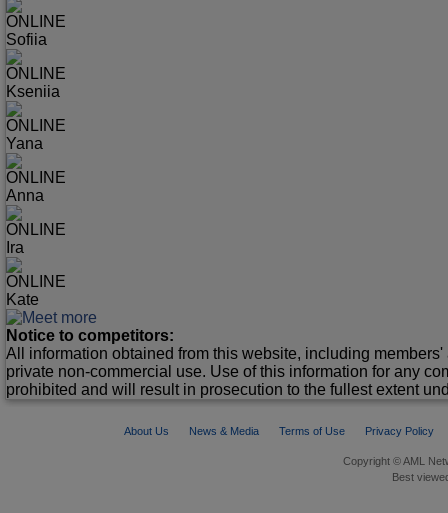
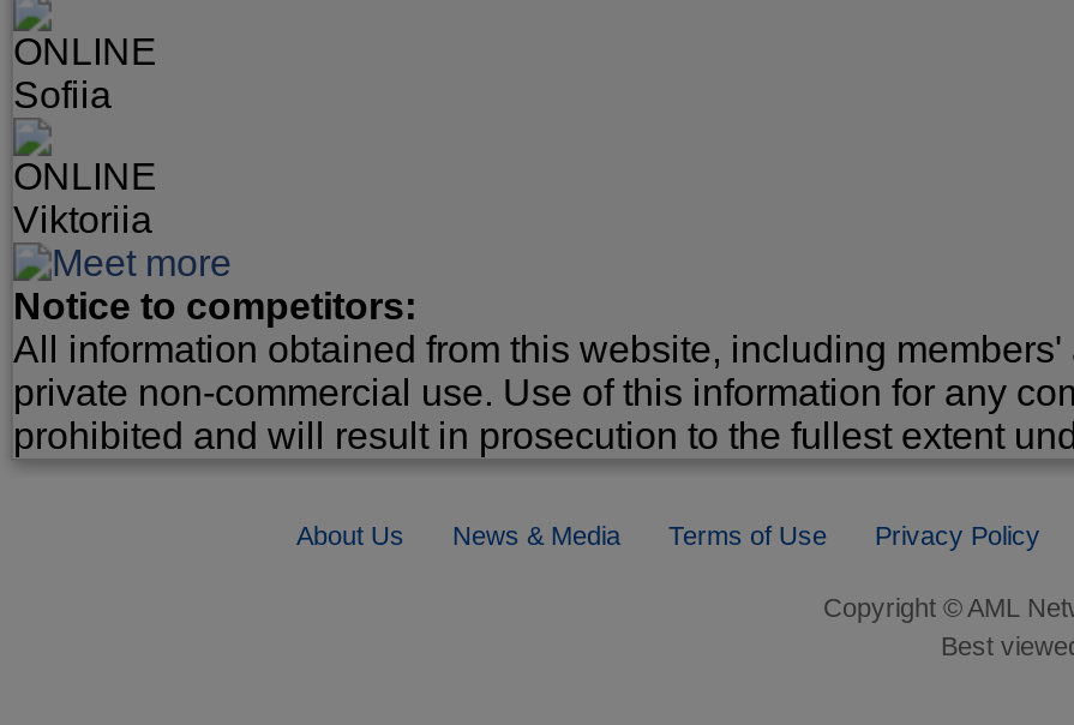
- Kseniia
- ONLINE
- Yana
- ONLINE
- Anna
- ONLINE
- Ira
- ONLINE
- Kate
+ Viktoriia
